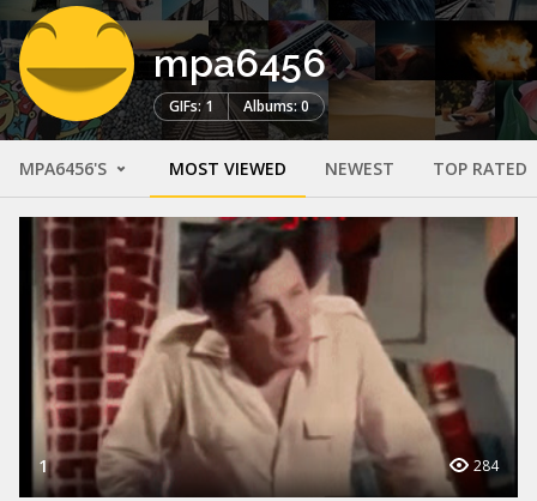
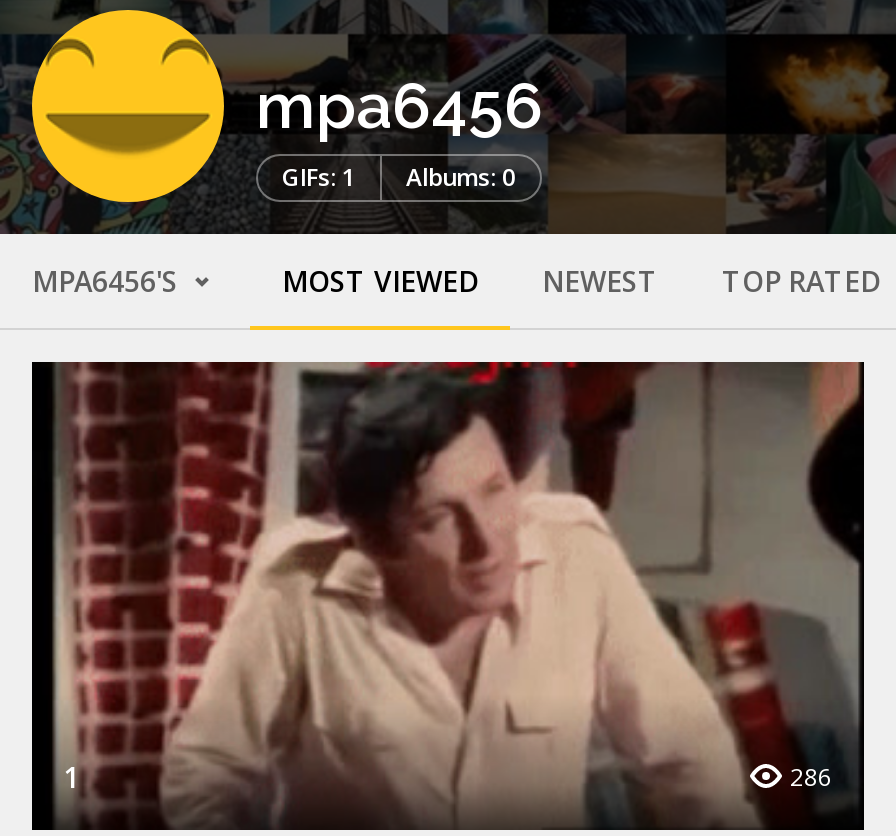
- 284
+ 286
